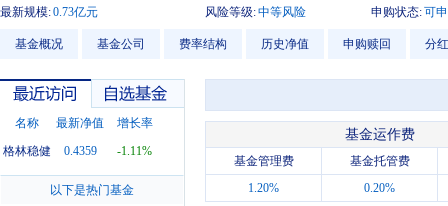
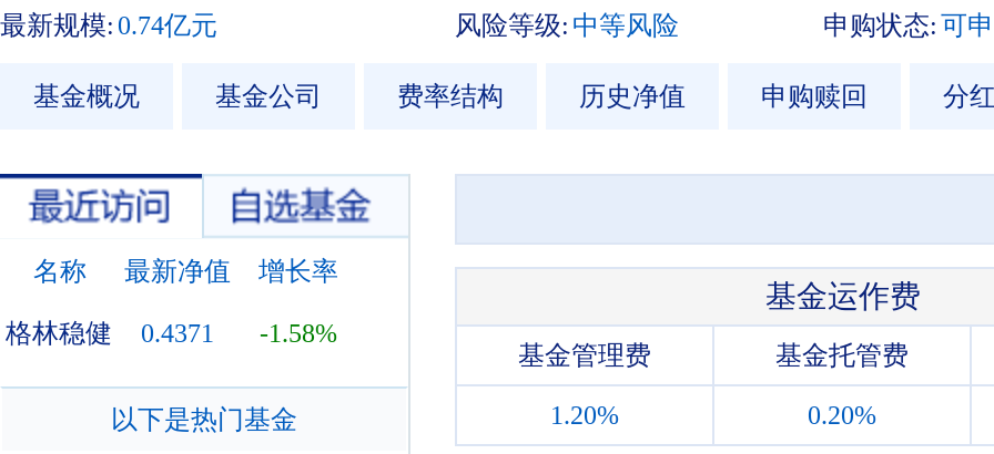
- 最新规模: 0.73亿元
+ 最新规模: 0.74亿元

- 0.4359
+ 0.4371

- -1.11%
+ -1.58%
